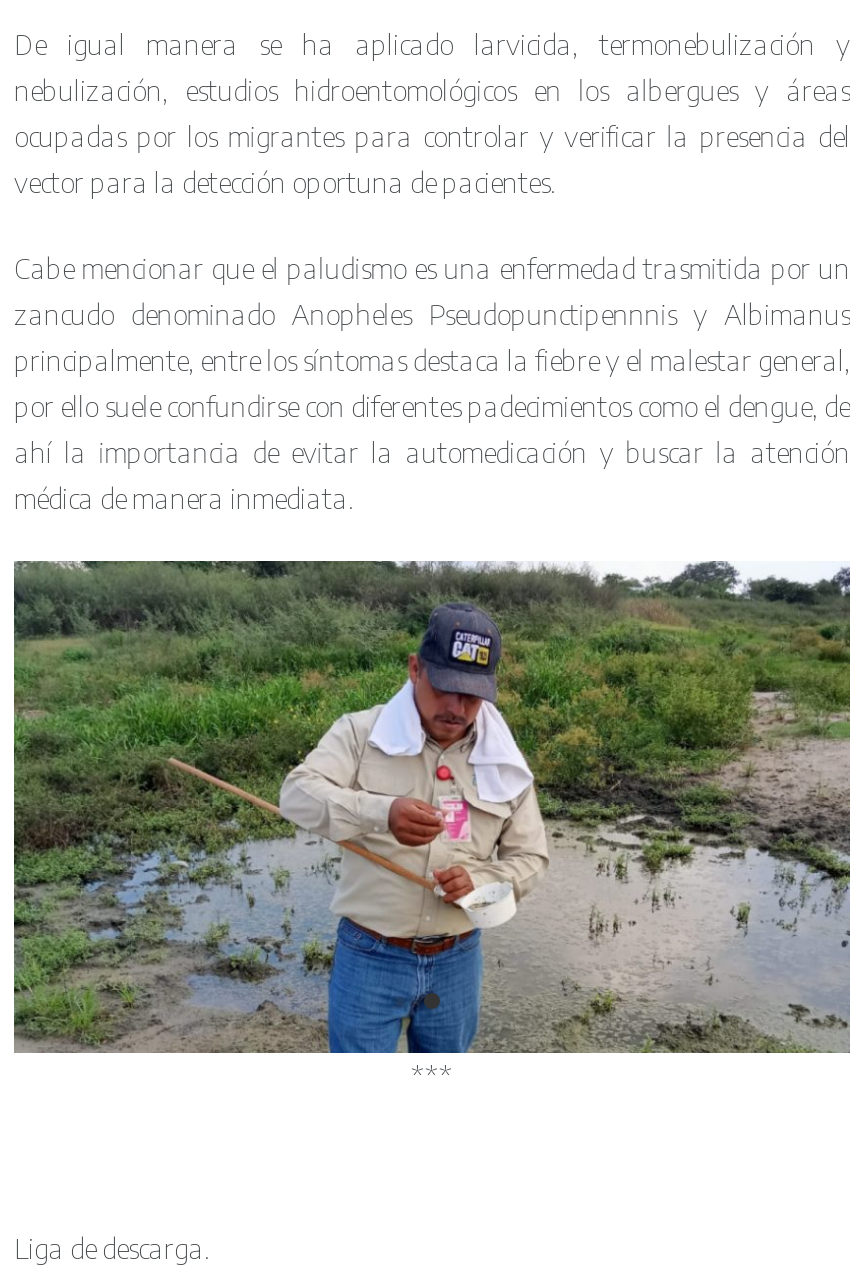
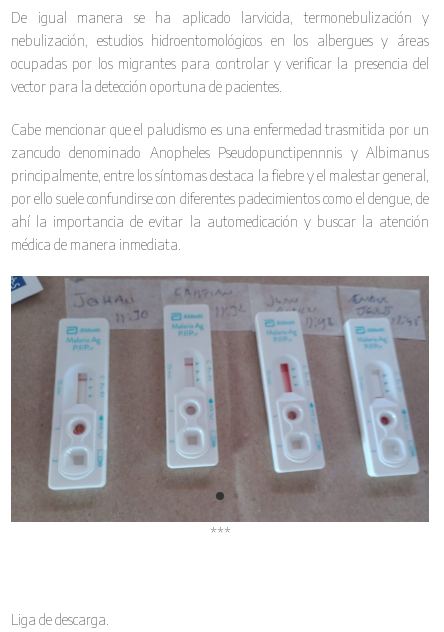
- [image]
+ [image]
